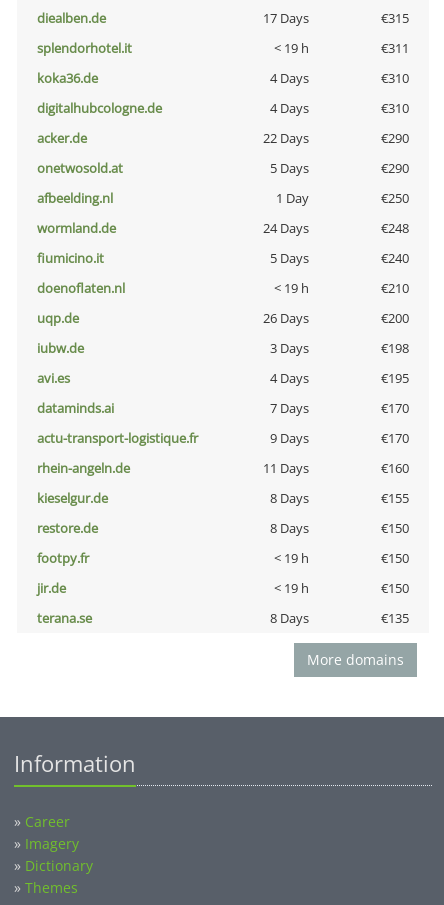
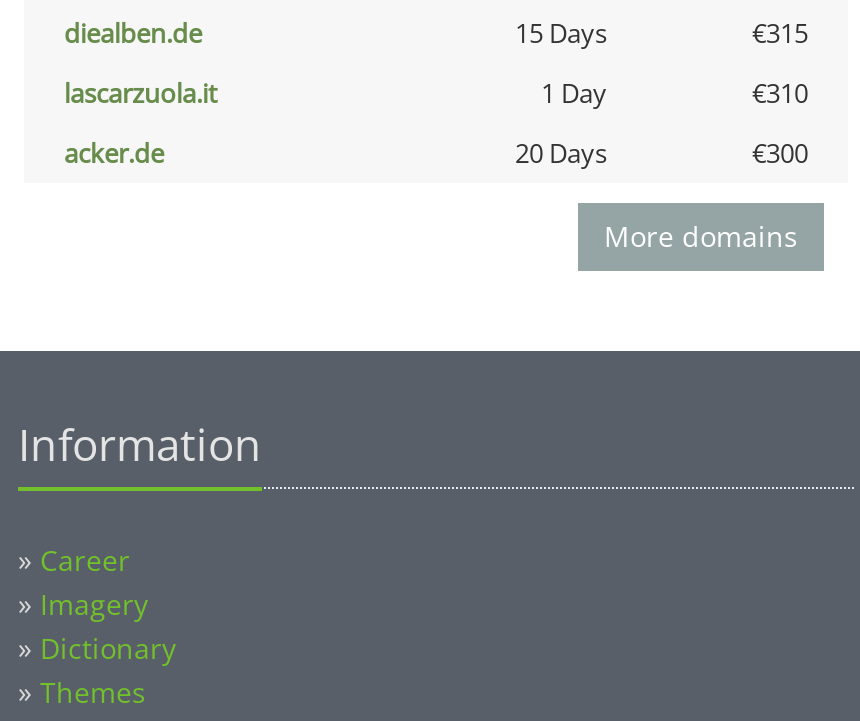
- 17 Days
+ 15 Days

- splendorhotel.it
- < 19 h
- €311
- koka36.de
- 4 Days
- €310
- digitalhubcologne.de
- 4 Days
+ lascarzuola.it
+ 1 Day

- 22 Days
- €290
- onetwosold.at
- 5 Days
- €290
- afbeelding.nl
- 1 Day
- €250
- wormland.de
- 24 Days
- €248
- fiumicino.it
- 5 Days
- €240
- doenoflaten.nl
- < 19 h
- €210
- uqp.de
- 26 Days
- €200
- iubw.de
- 3 Days
- €198
- avi.es
- 4 Days
- €195
- dataminds.ai
- 7 Days
- €170
- actu-transport-logistique.fr
- 9 Days
- €170
- rhein-angeln.de
- 11 Days
- €160
- kieselgur.de
- 8 Days
- €155
- restore.de
- 8 Days
- €150
- footpy.fr
- < 19 h
- €150
- jir.de
- < 19 h
- €150
- terana.se
- 8 Days
- €135
+ 20 Days
+ €300
